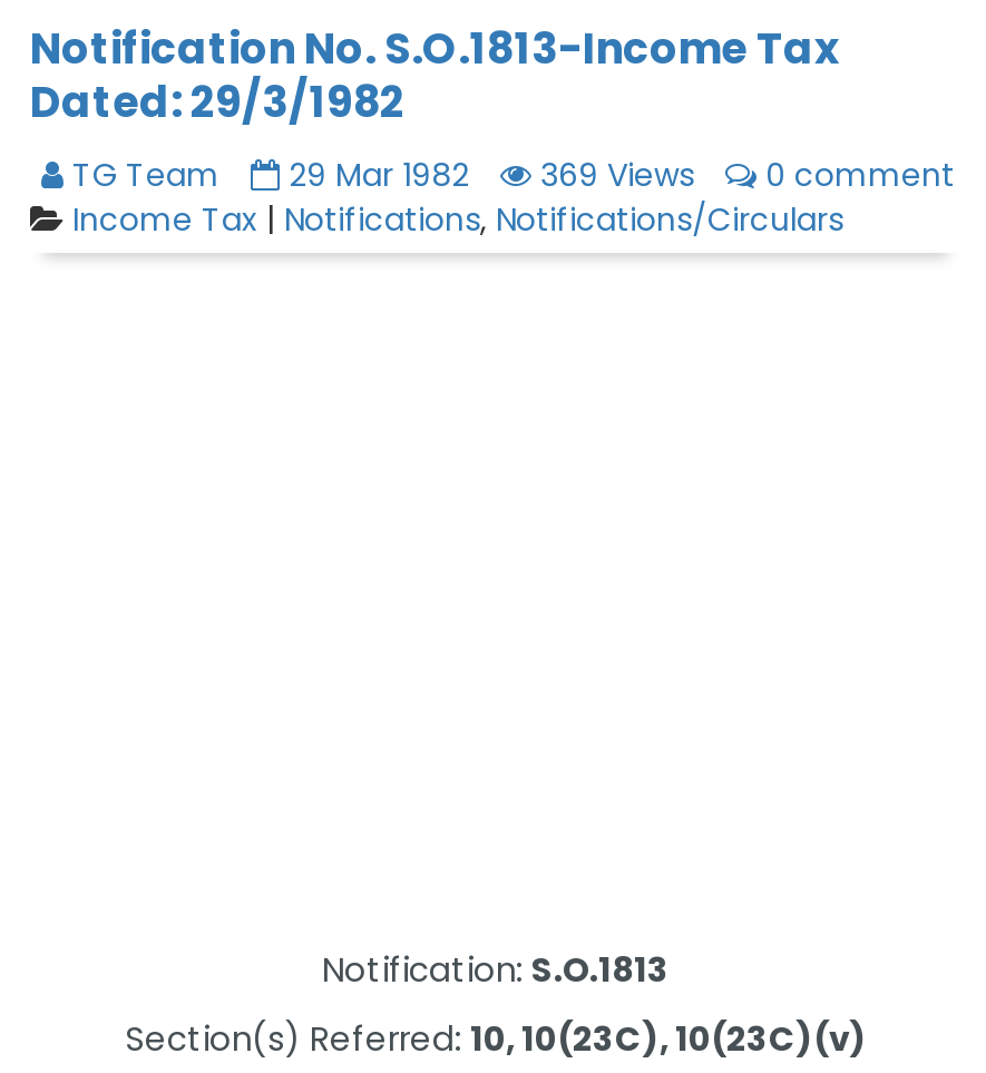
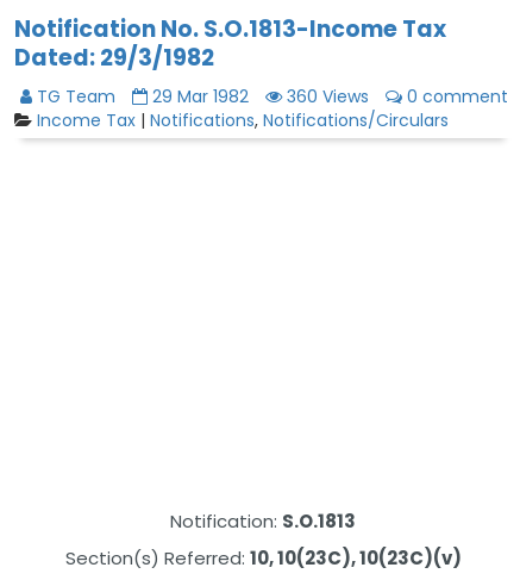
- TG Team 29 Mar 1982 369 Views 0 comment
+ TG Team 29 Mar 1982 360 Views 0 comment
